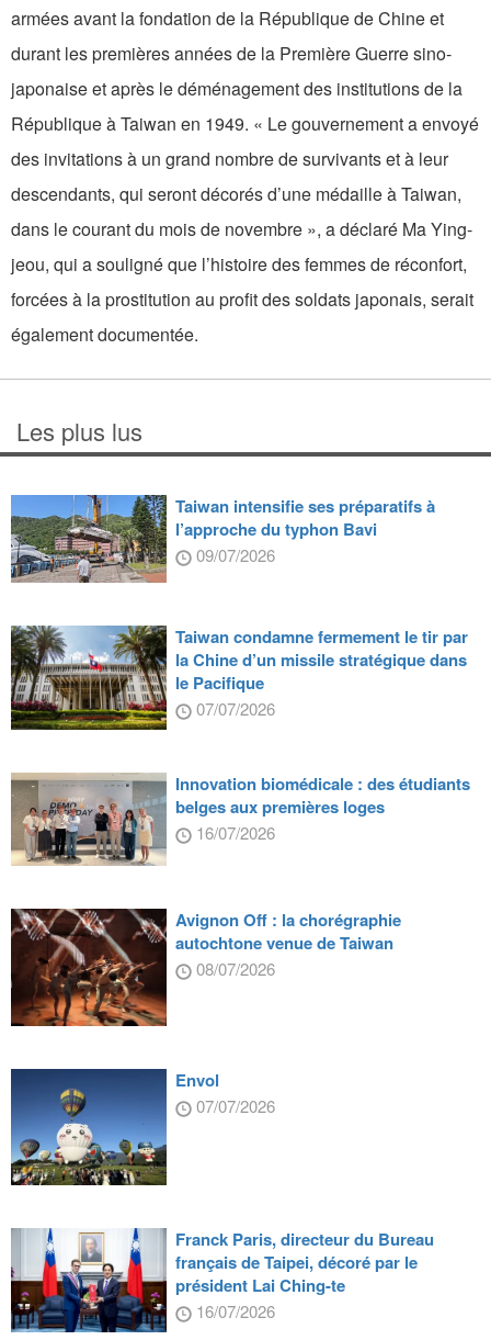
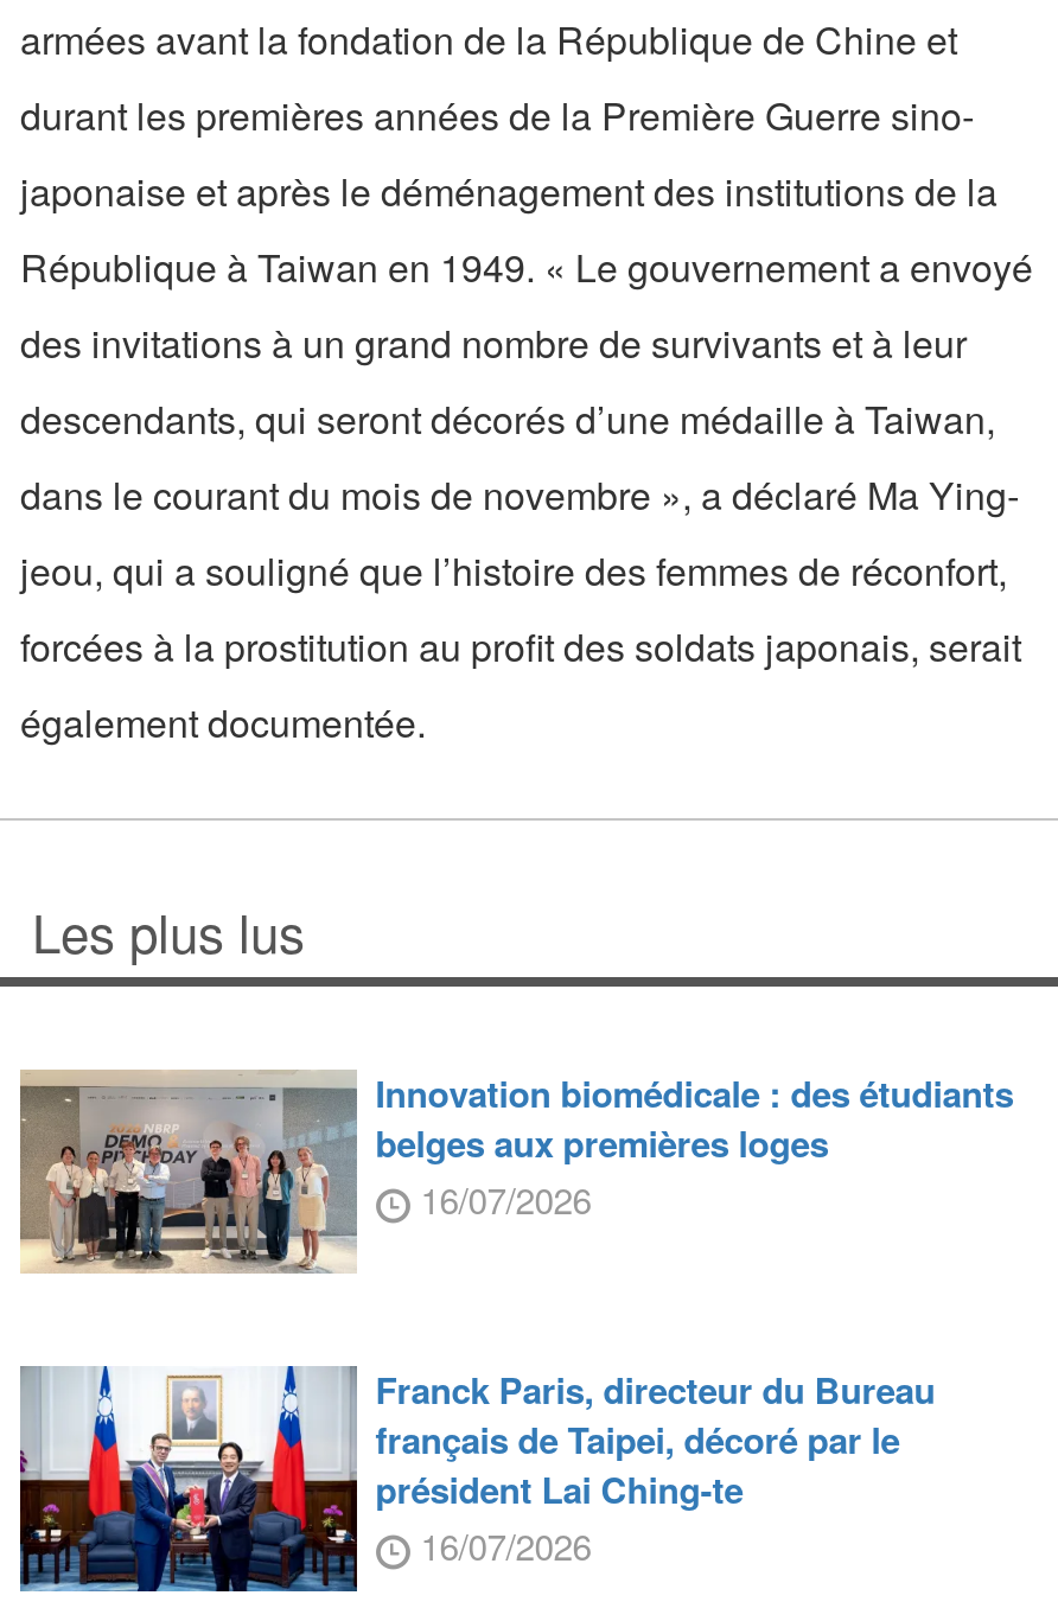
- [image]
- Taiwan intensifie ses préparatifs à
- l’approche du typhon Bavi
- 09/07/2026
- Taiwan condamne fermement le tir par
- la Chine d’un missile stratégique dans
- le Pacifique
- 07/07/2026

- [image]

- [image]
- Avignon Off : la chorégraphie
- autochtone venue de Taiwan
- 08/07/2026

- [image]
- Envol
- 07/07/2026
